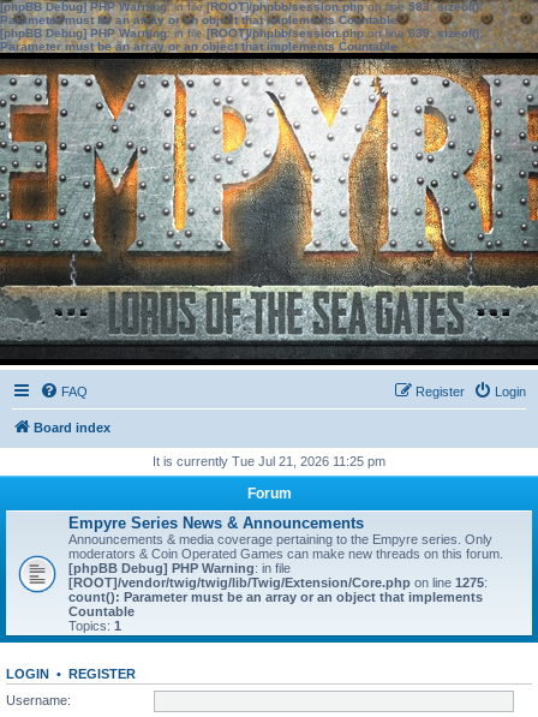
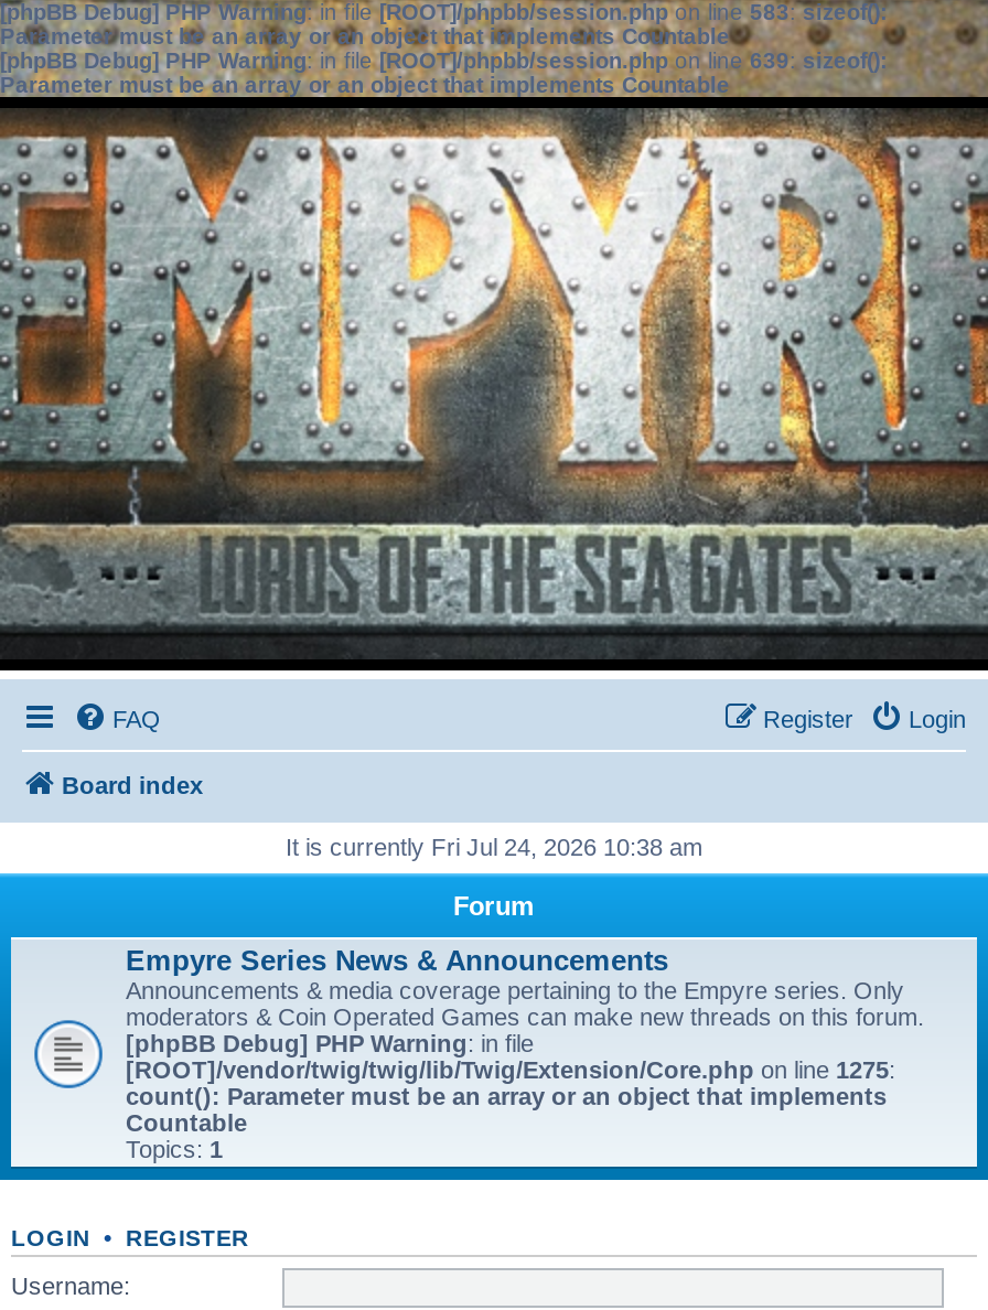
- It is currently Tue Jul 21, 2026 11:25 pm
+ It is currently Fri Jul 24, 2026 10:38 am
